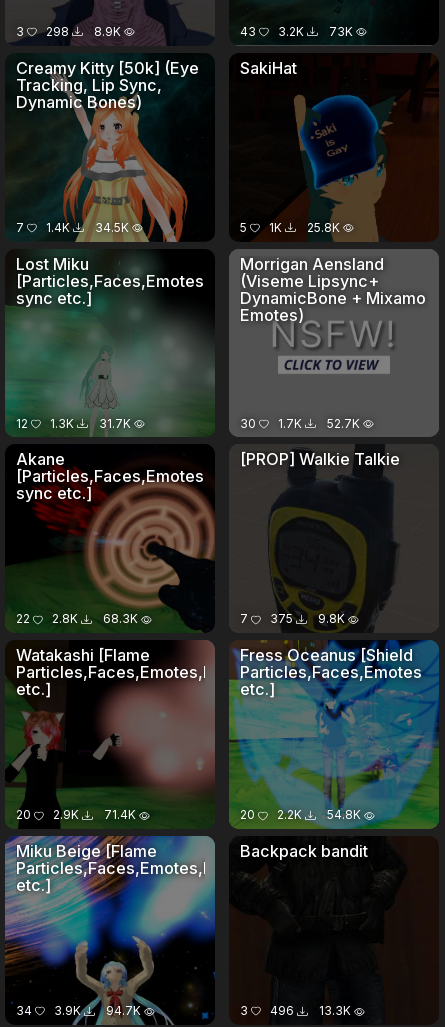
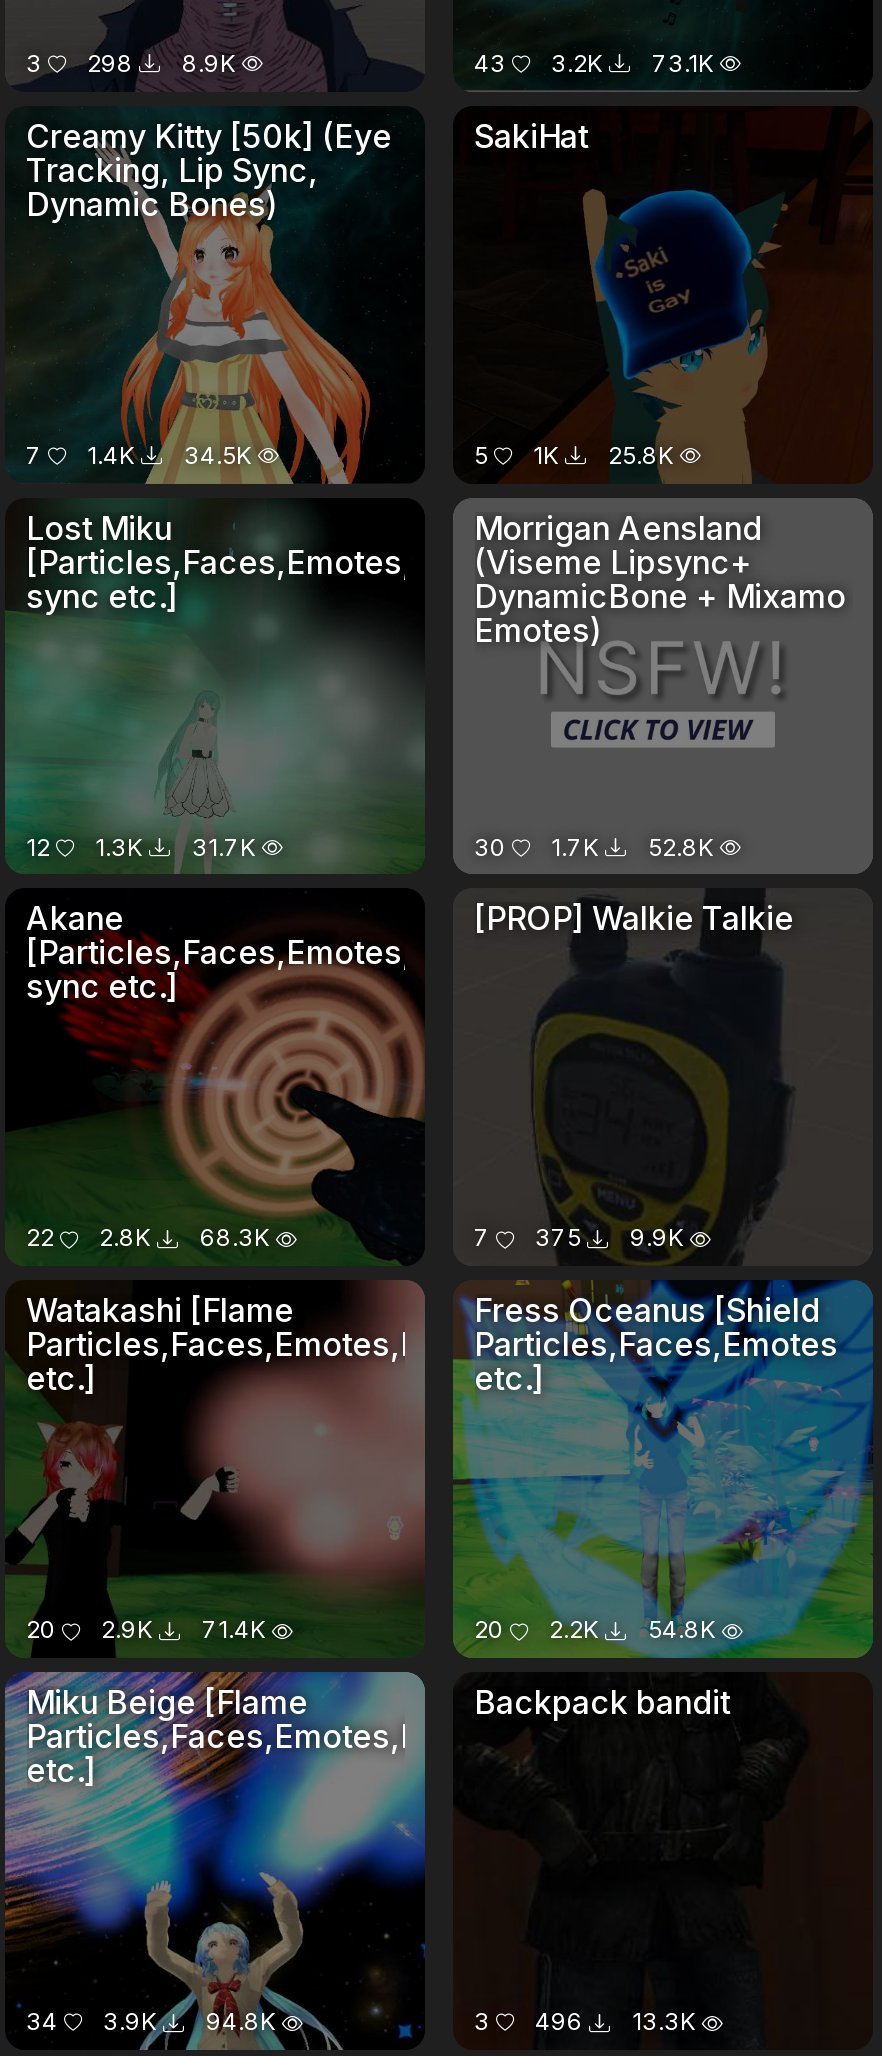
- 43 3.2K 73K
+ 43 3.2K 73.1K

- 30 1.7K 52.7K
+ 30 1.7K 52.8K

- 7 375 9.8K
+ 7 375 9.9K

- 34 3.9K 94.7K
+ 34 3.9K 94.8K
